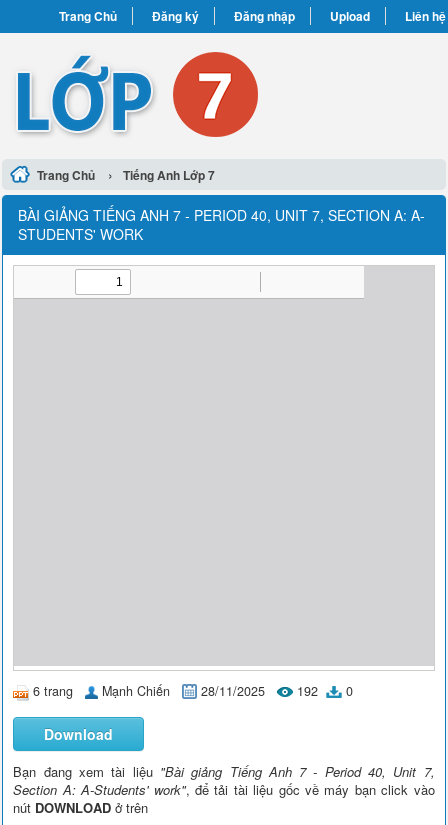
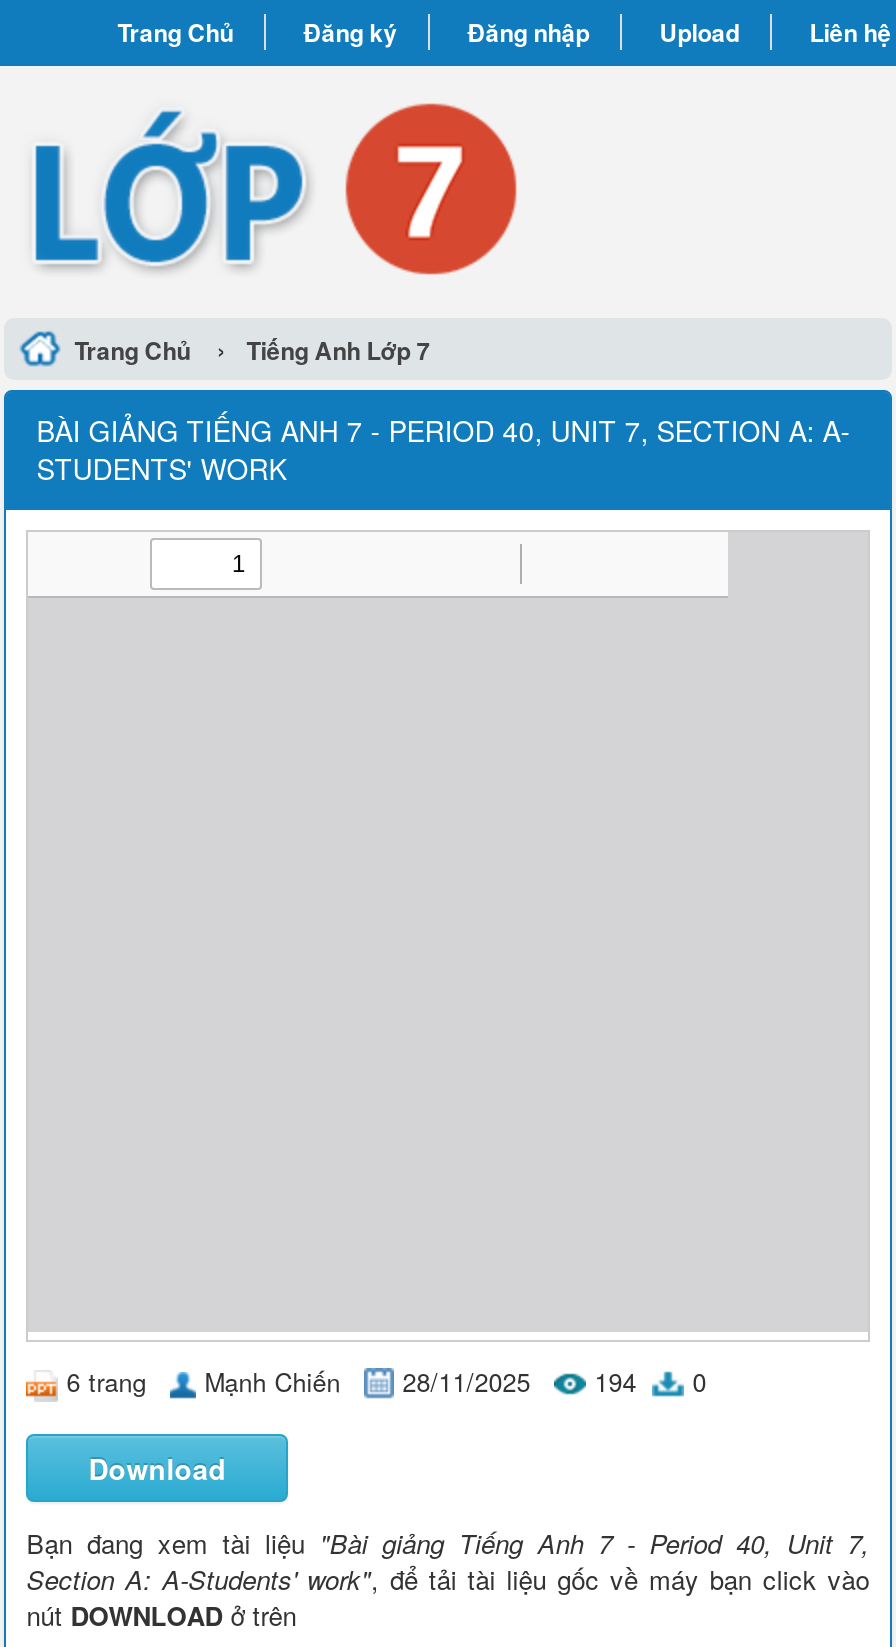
- 6 trang Mạnh Chiến 28/11/2025 192 0
+ 6 trang Mạnh Chiến 28/11/2025 194 0
